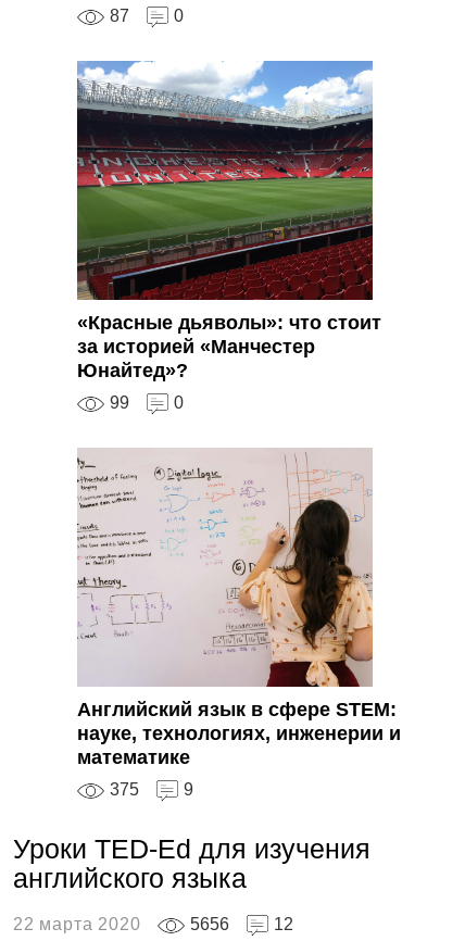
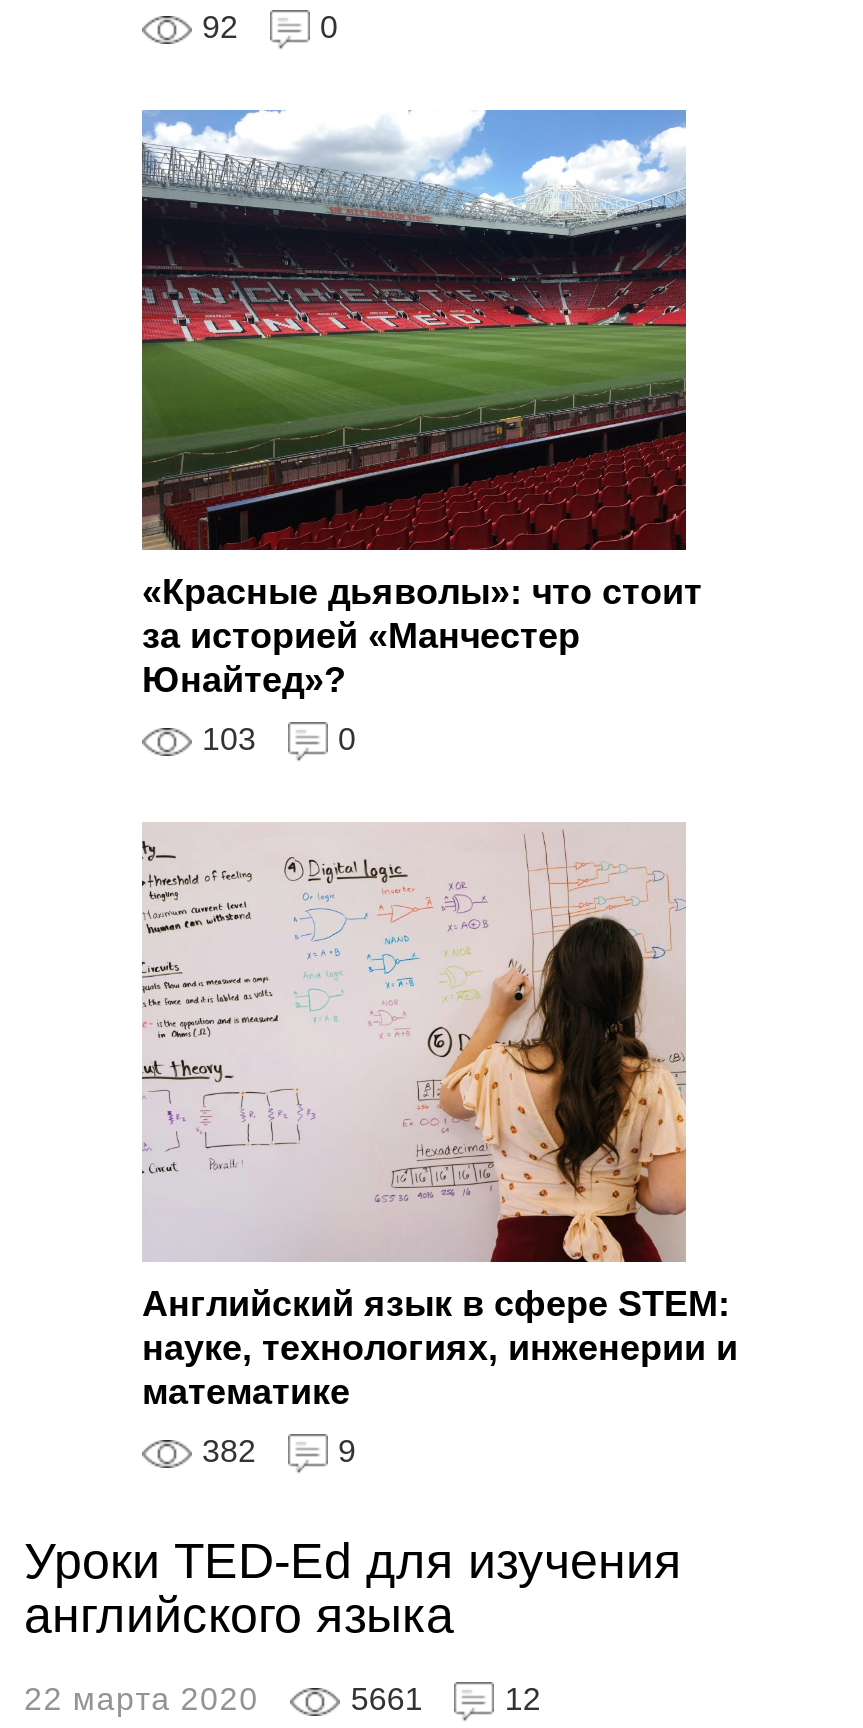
- 87
+ 92

- 99
+ 103

- 375
+ 382

- 5656
+ 5661
